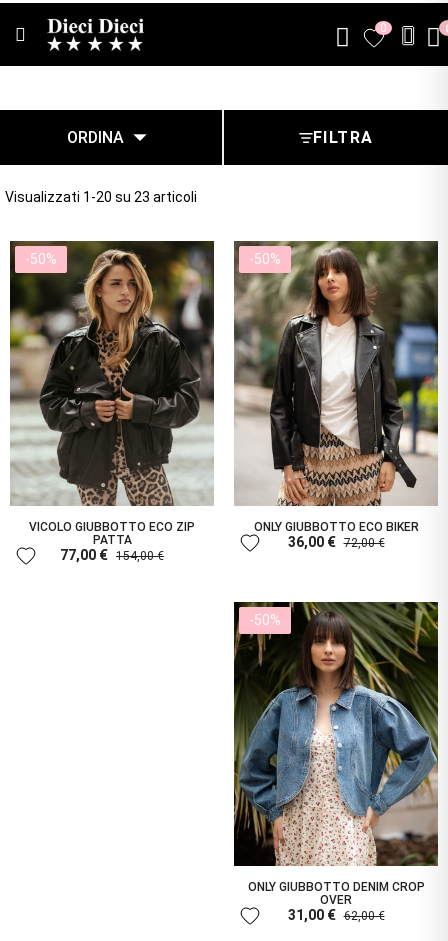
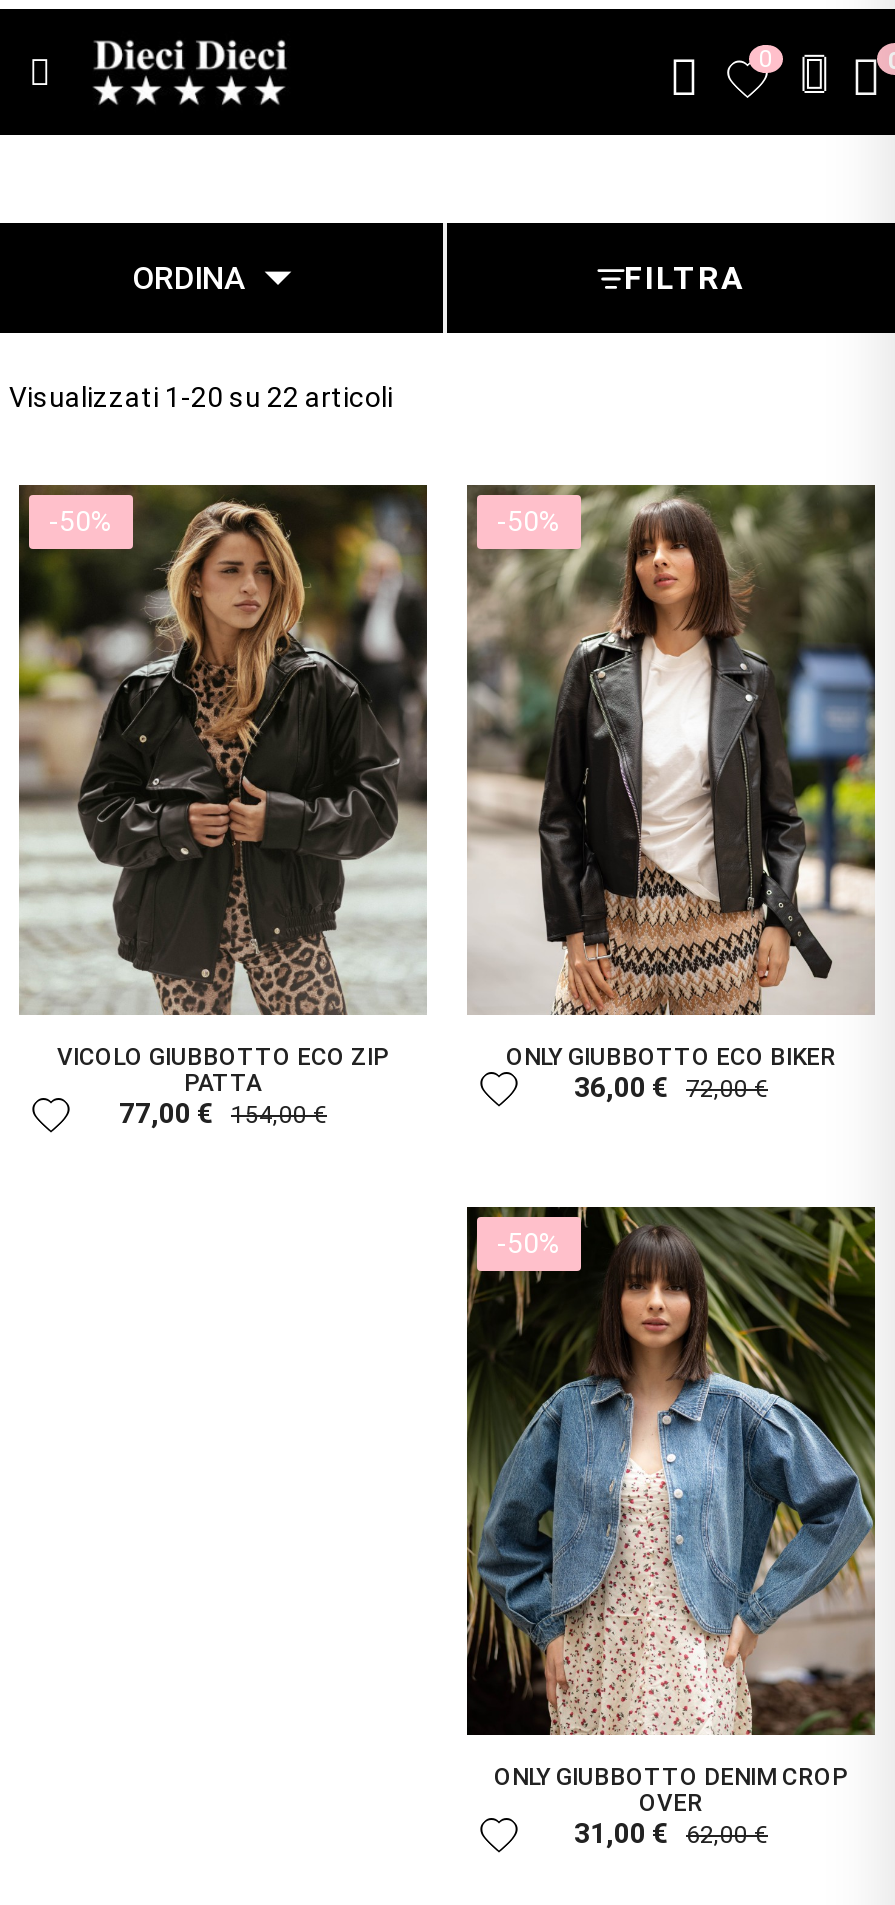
- Visualizzati 1-20 su 23 articoli
+ Visualizzati 1-20 su 22 articoli
